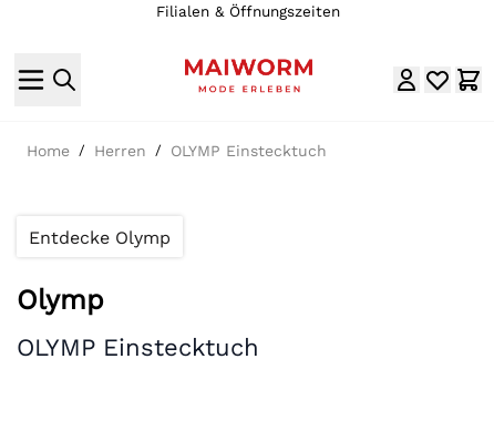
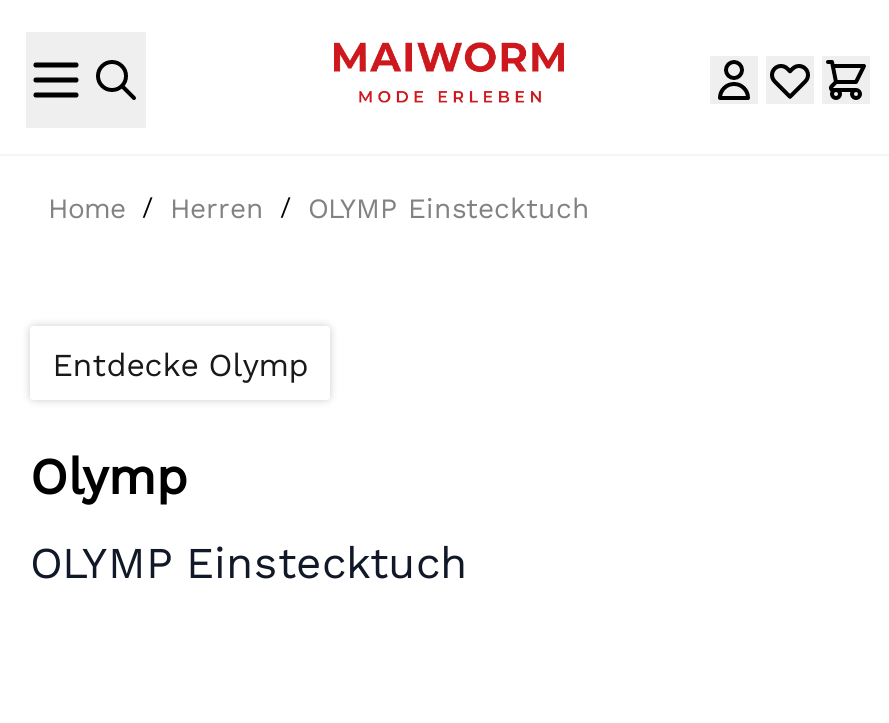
- Filialen & Öffnungszeiten
